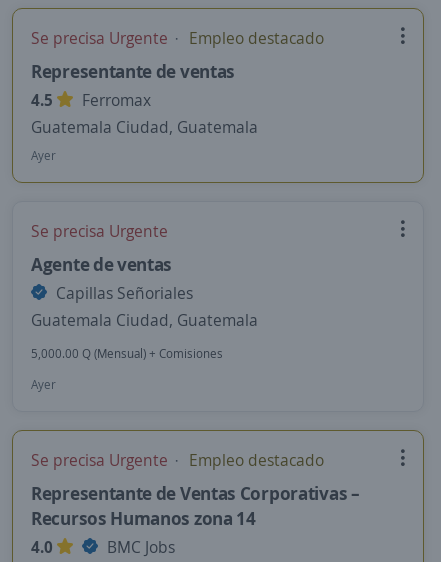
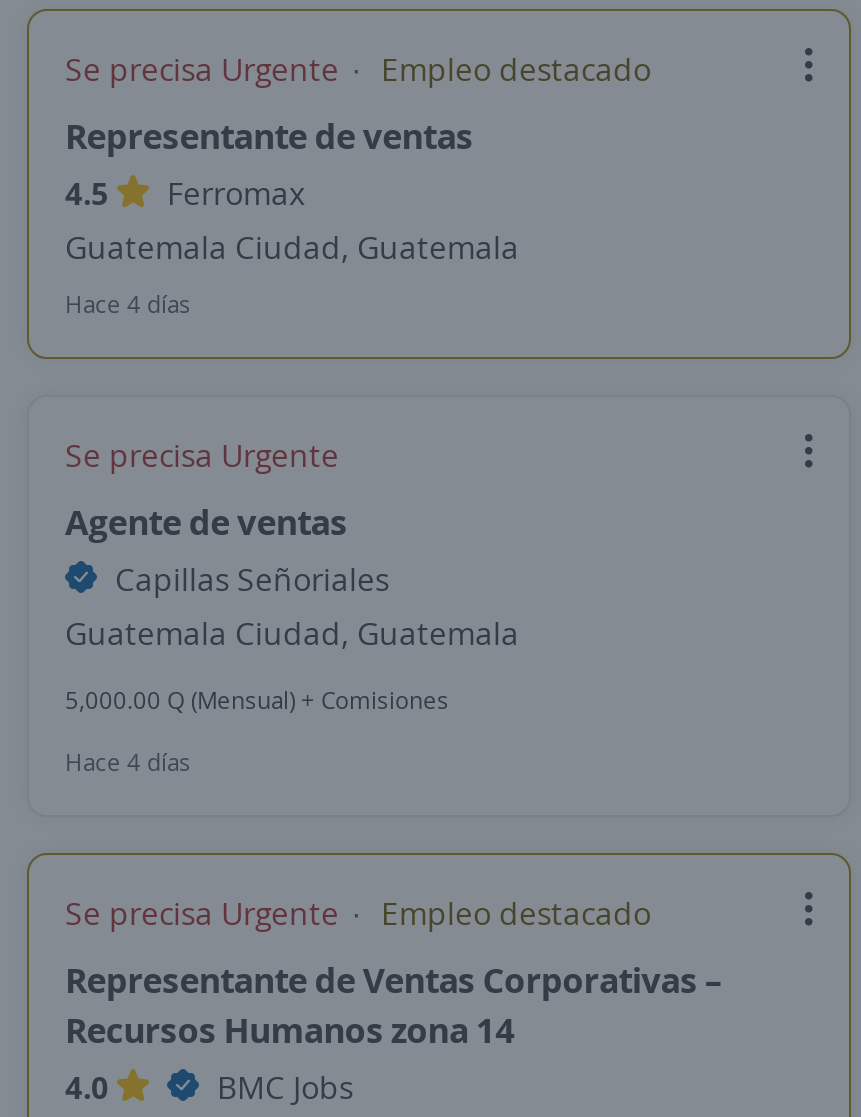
- Ayer
+ Hace 4 días

- Ayer
+ Hace 4 días
